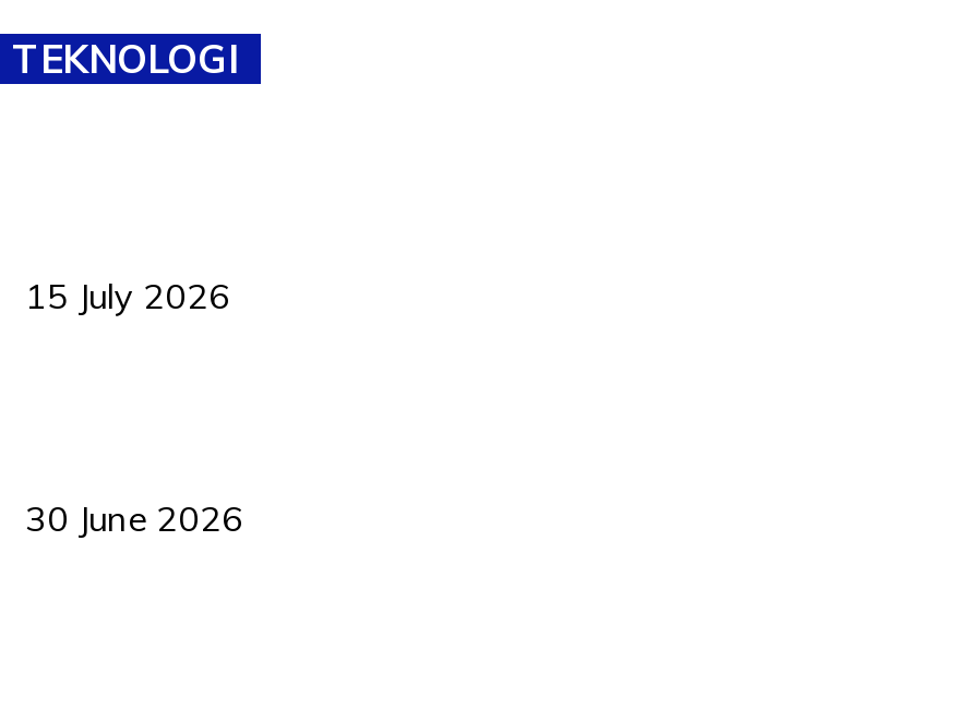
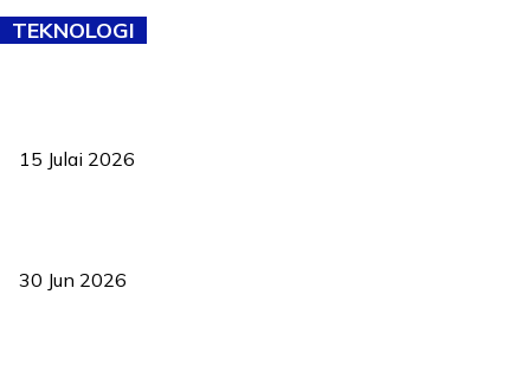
- 15 July 2026
+ 15 Julai 2026

- 30 June 2026
+ 30 Jun 2026
